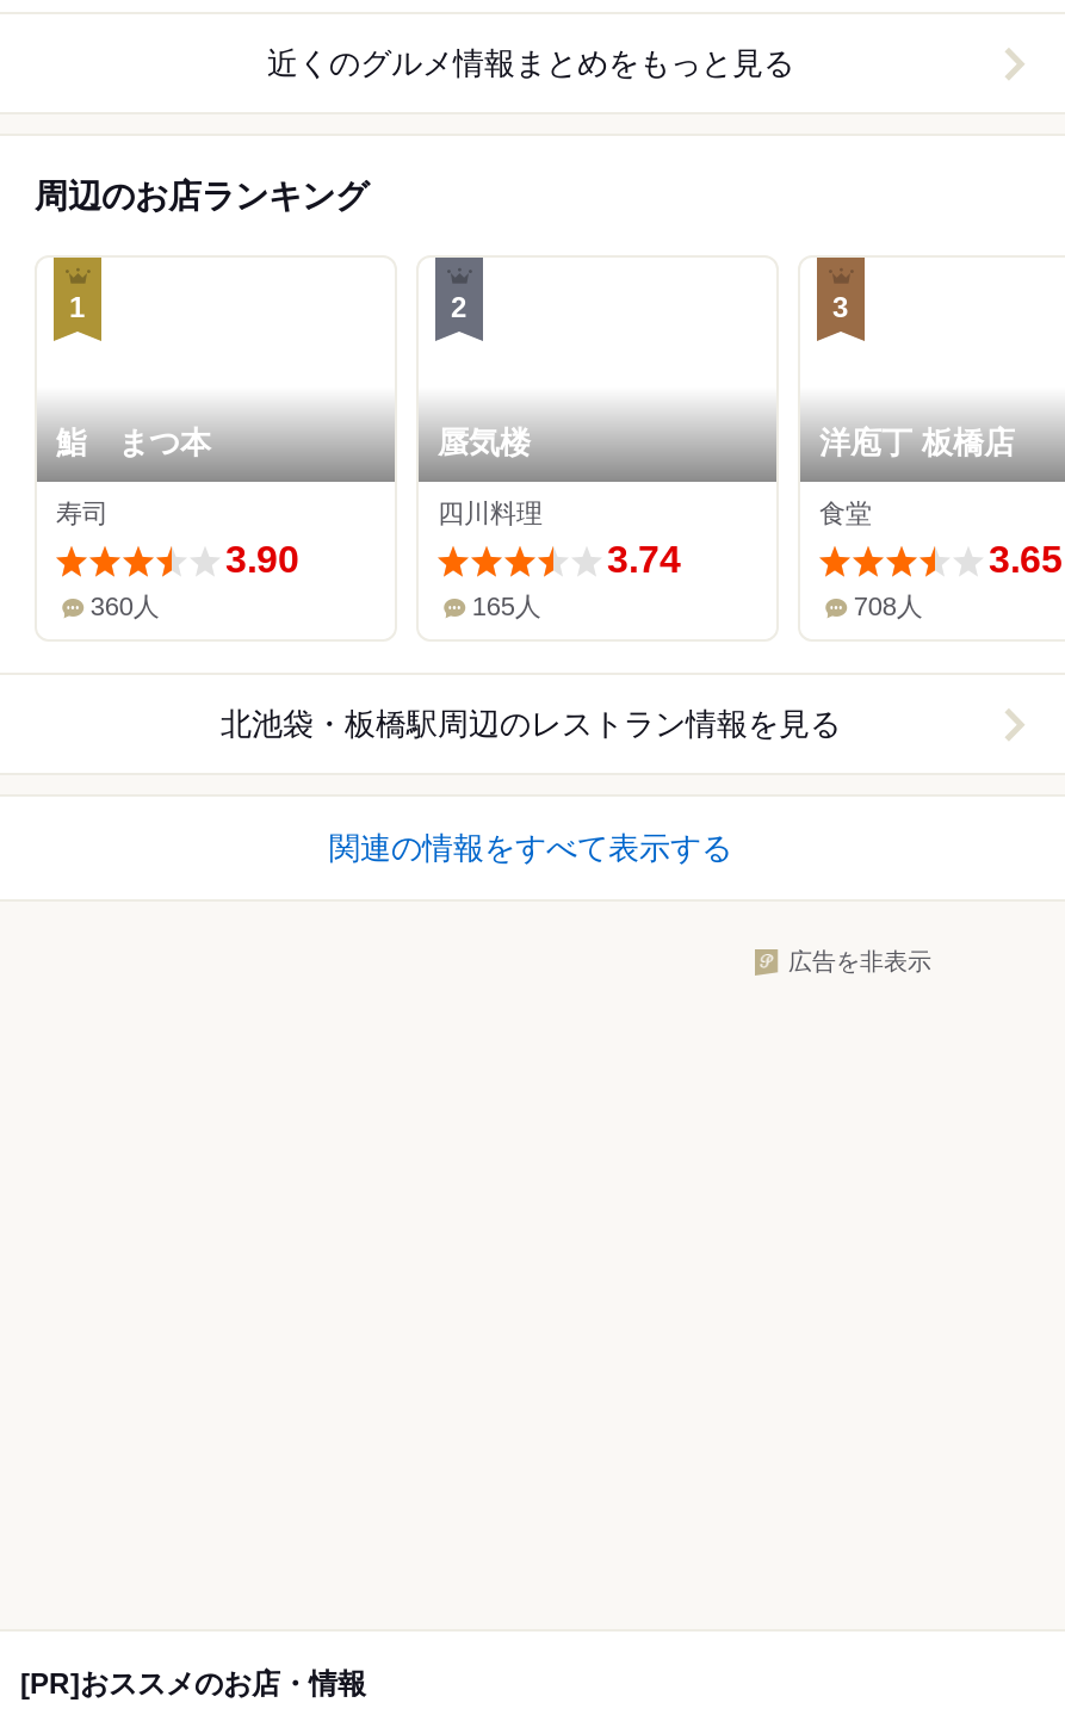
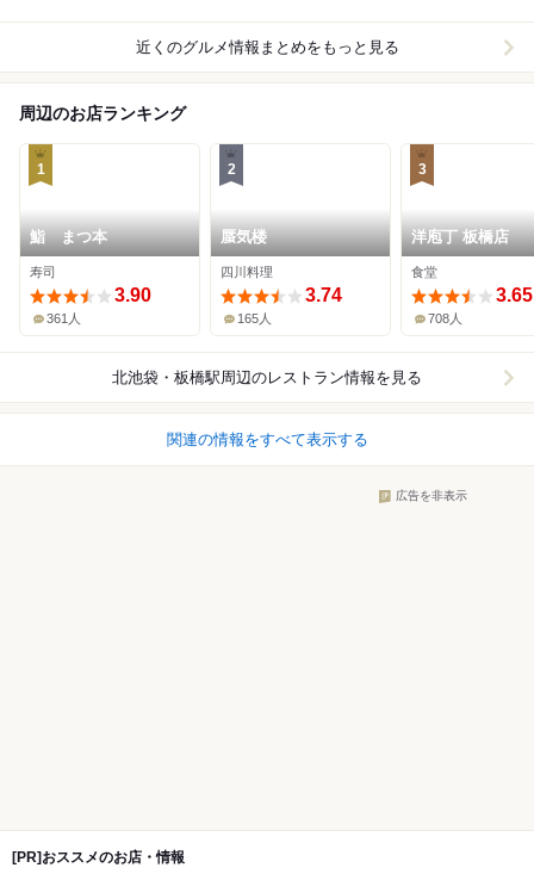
- 360人
+ 361人
